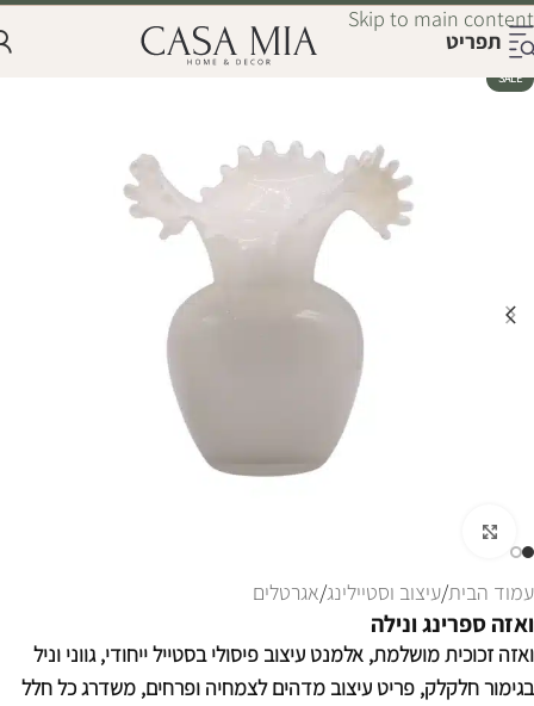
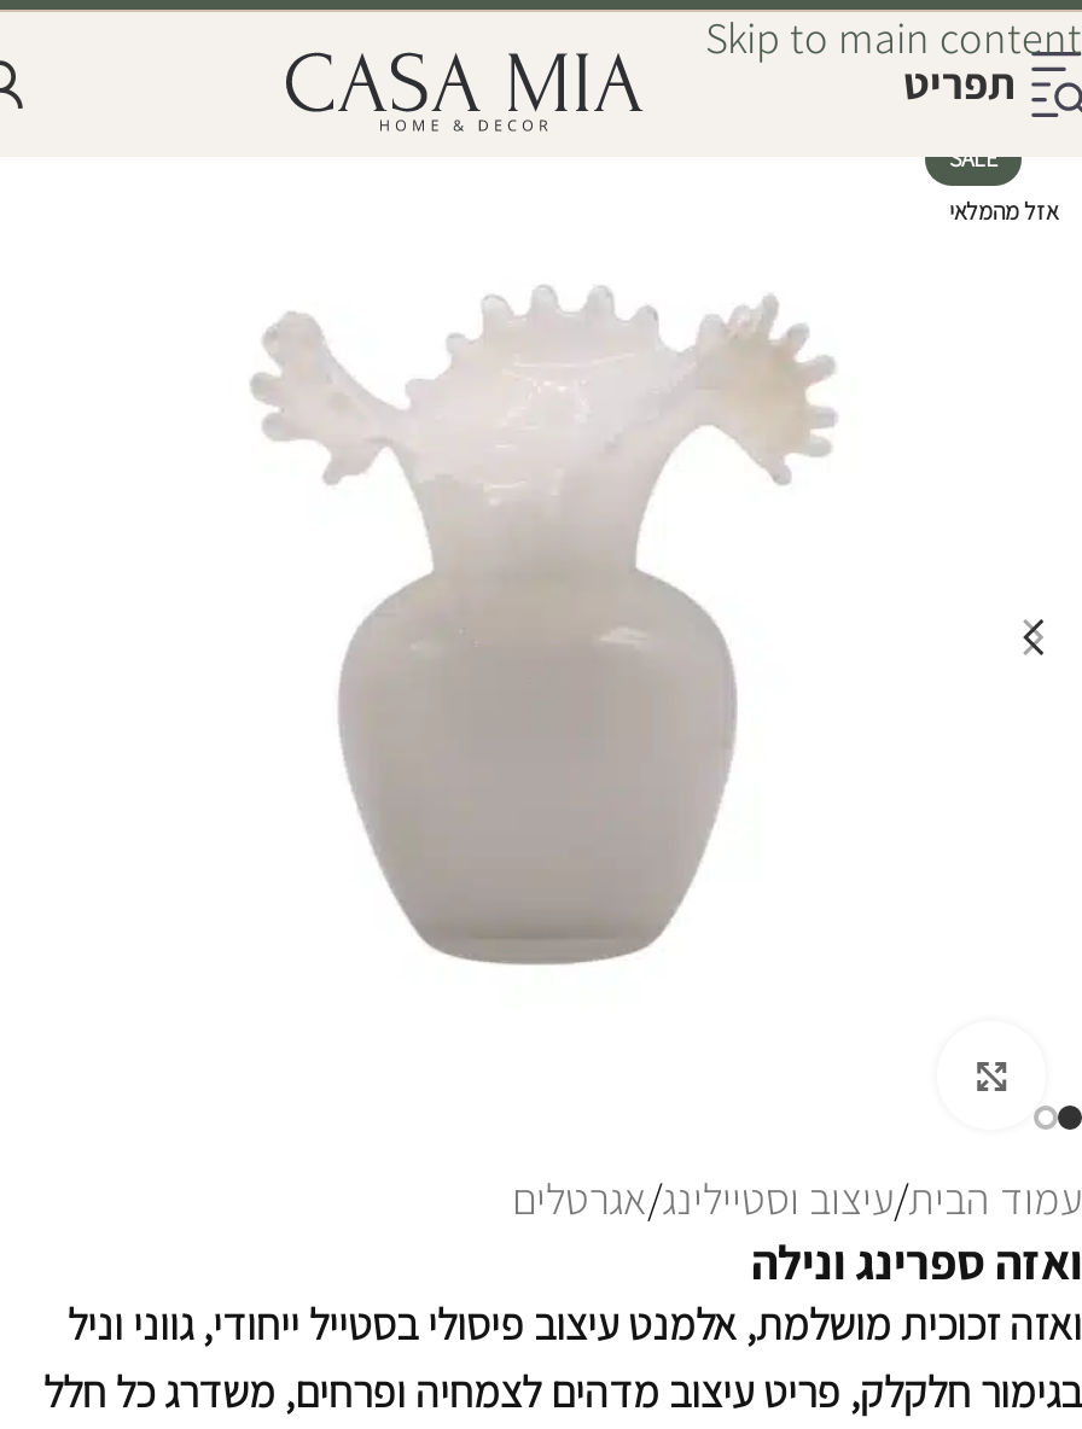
+ אזל מהמלאי
